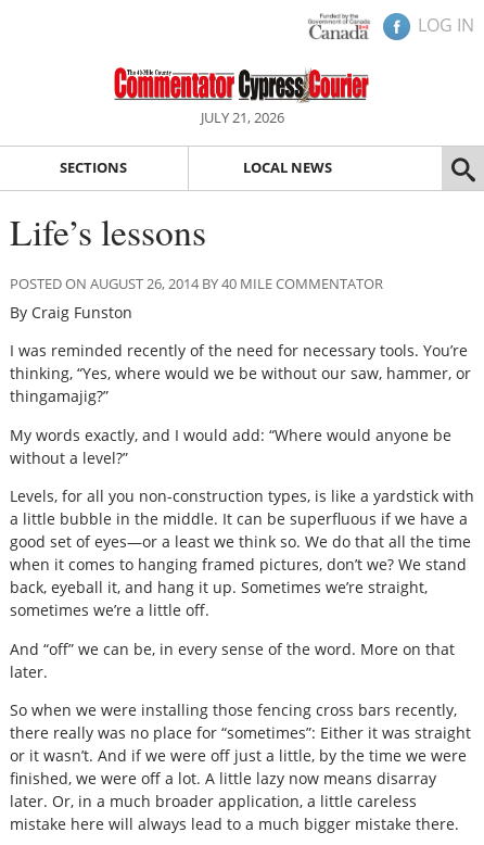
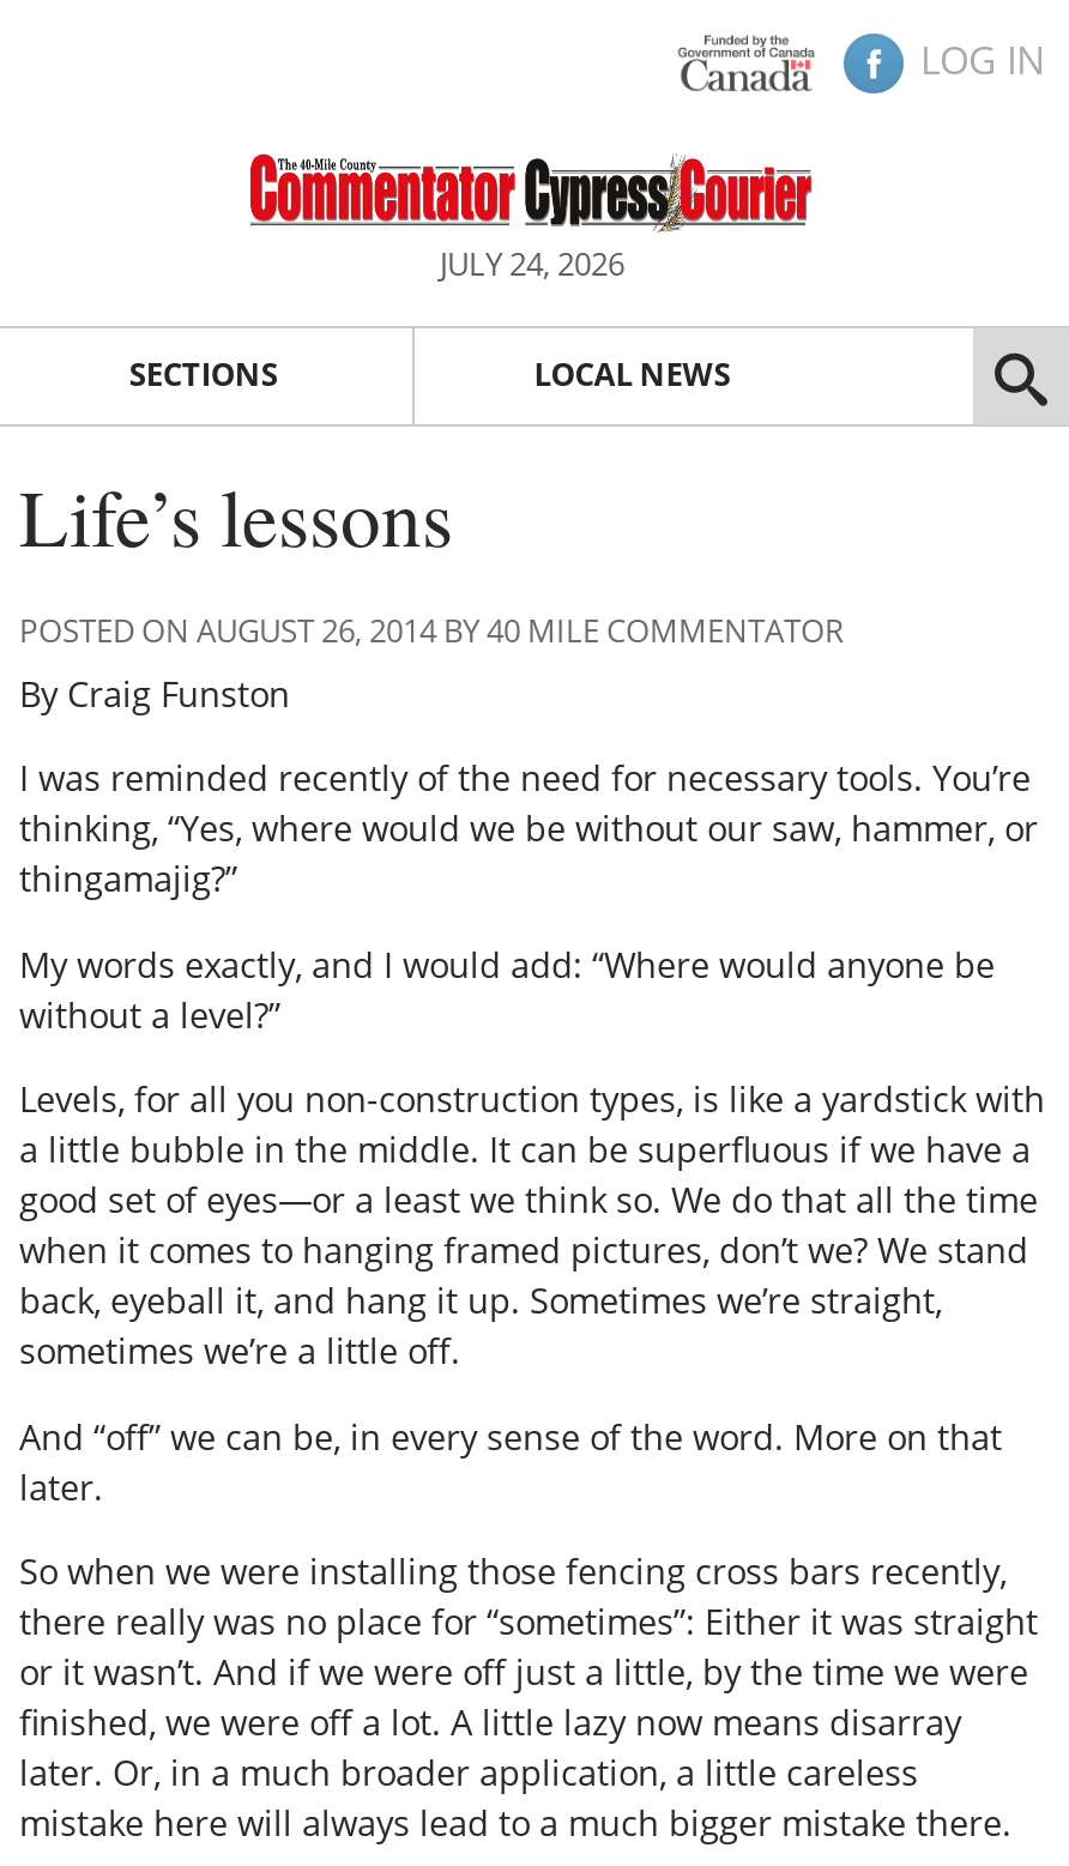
- JULY 21, 2026
+ JULY 24, 2026
